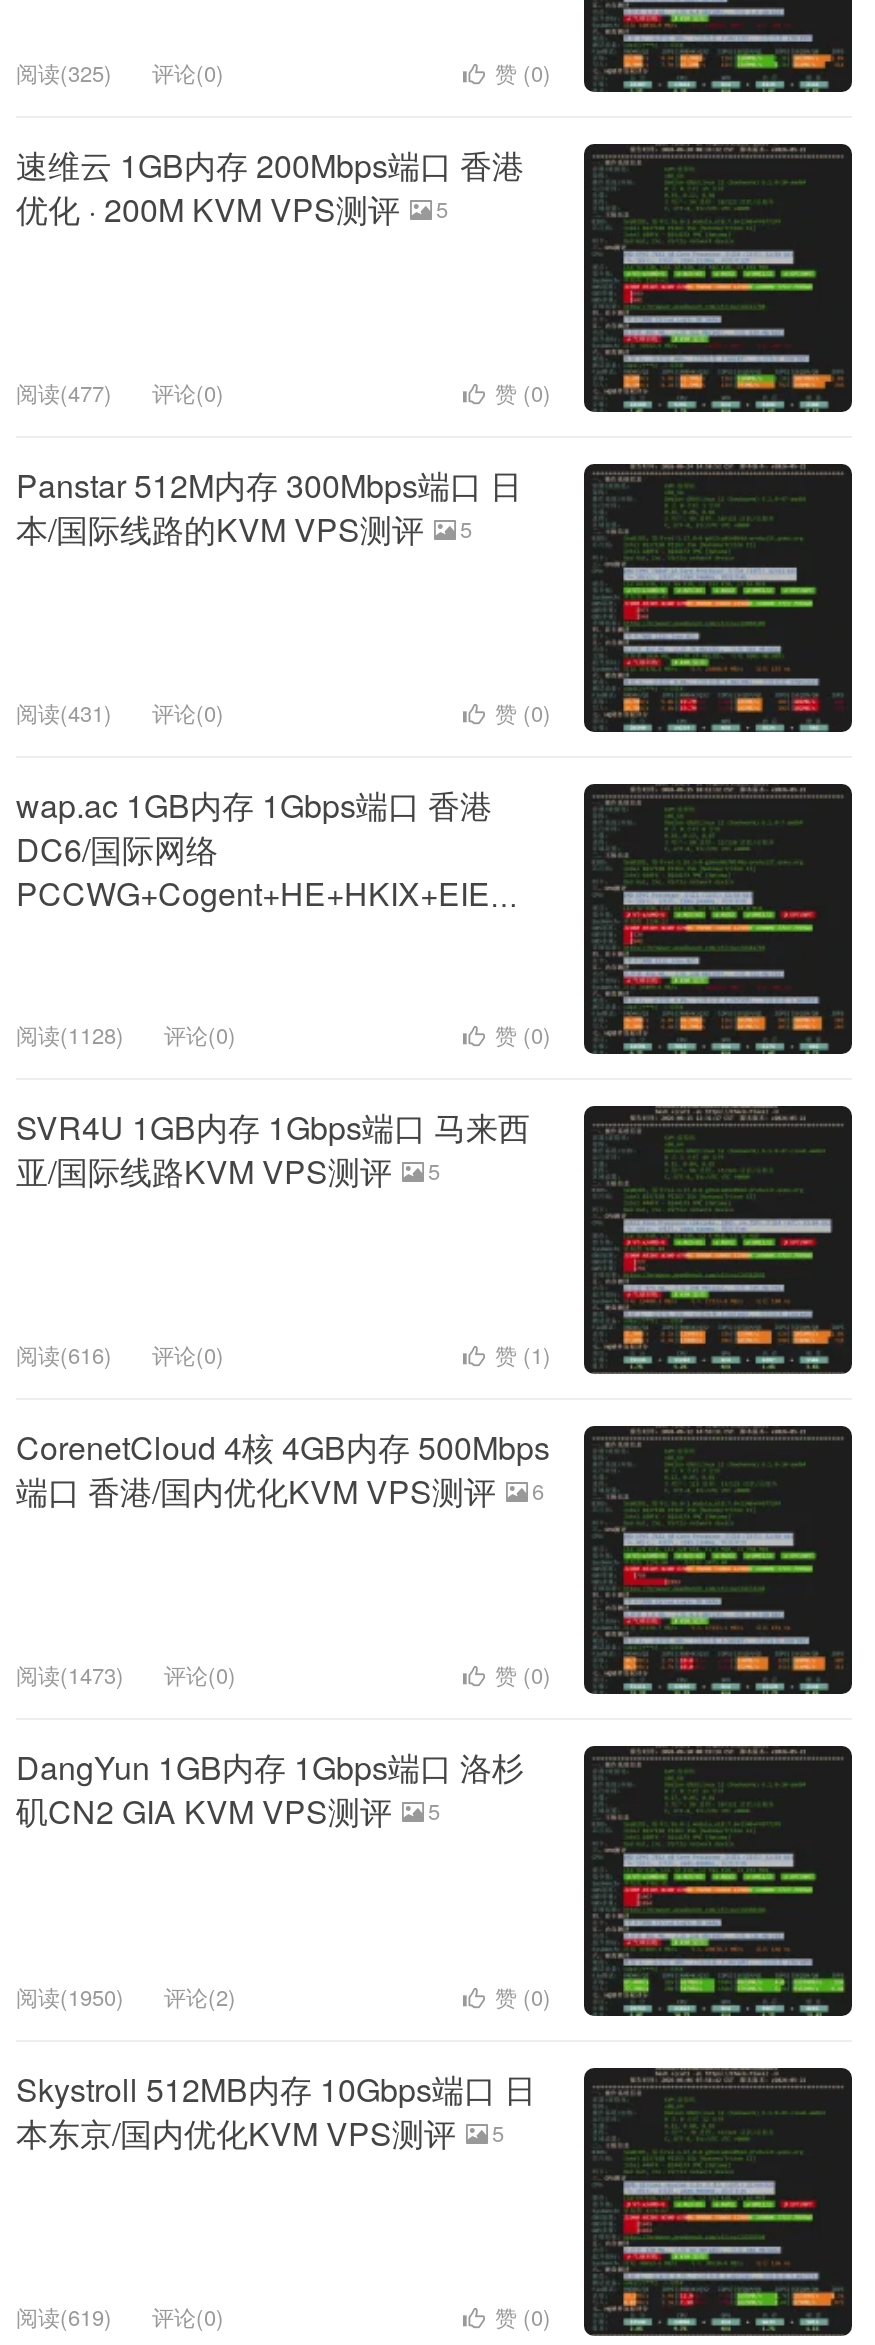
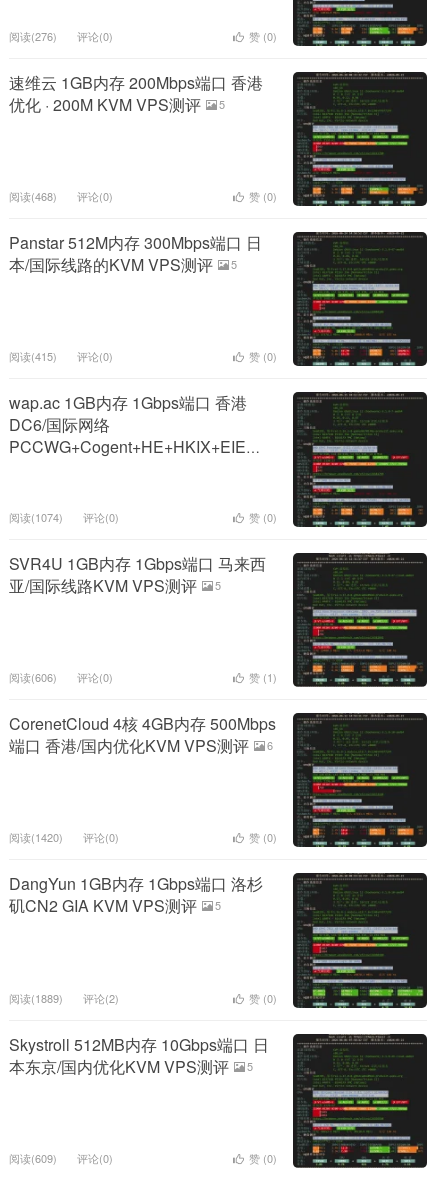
- 阅读(325) 评论(0)
+ 阅读(276) 评论(0)

- 阅读(477) 评论(0)
+ 阅读(468) 评论(0)

- 阅读(431) 评论(0)
+ 阅读(415) 评论(0)

- 阅读(1128) 评论(0)
+ 阅读(1074) 评论(0)

- 阅读(616) 评论(0)
+ 阅读(606) 评论(0)

- 阅读(1473) 评论(0)
+ 阅读(1420) 评论(0)

- 阅读(1950) 评论(2)
+ 阅读(1889) 评论(2)

- 阅读(619) 评论(0)
+ 阅读(609) 评论(0)
